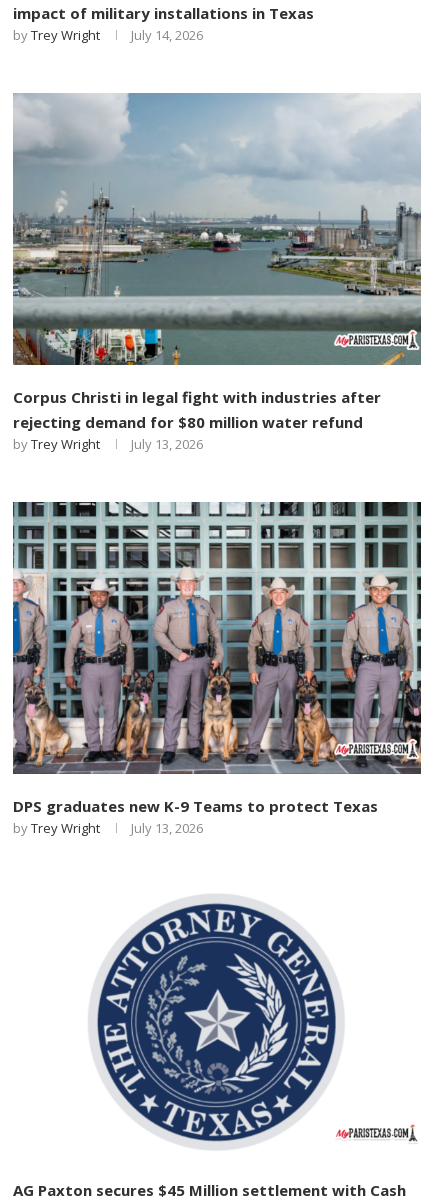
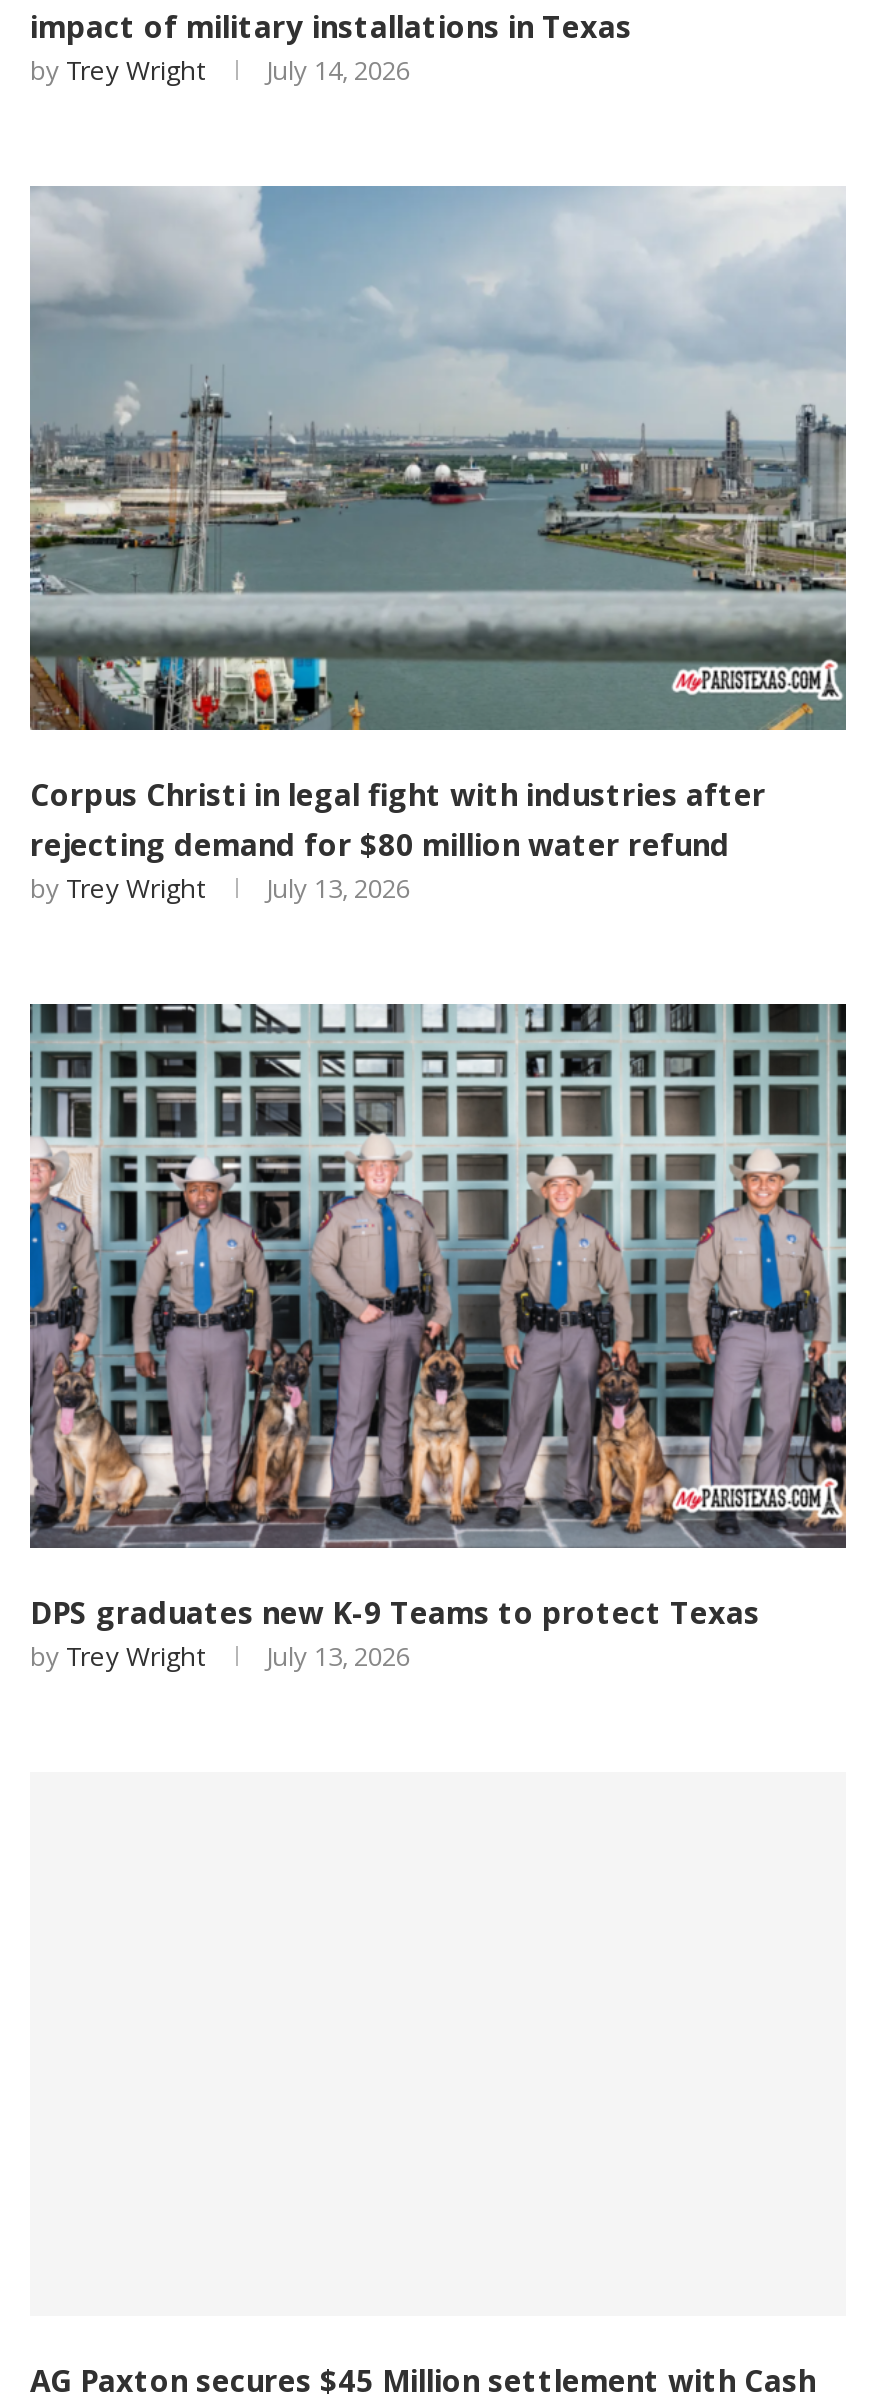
- [image]
